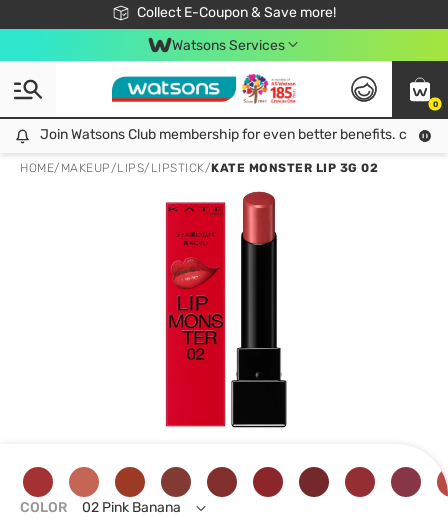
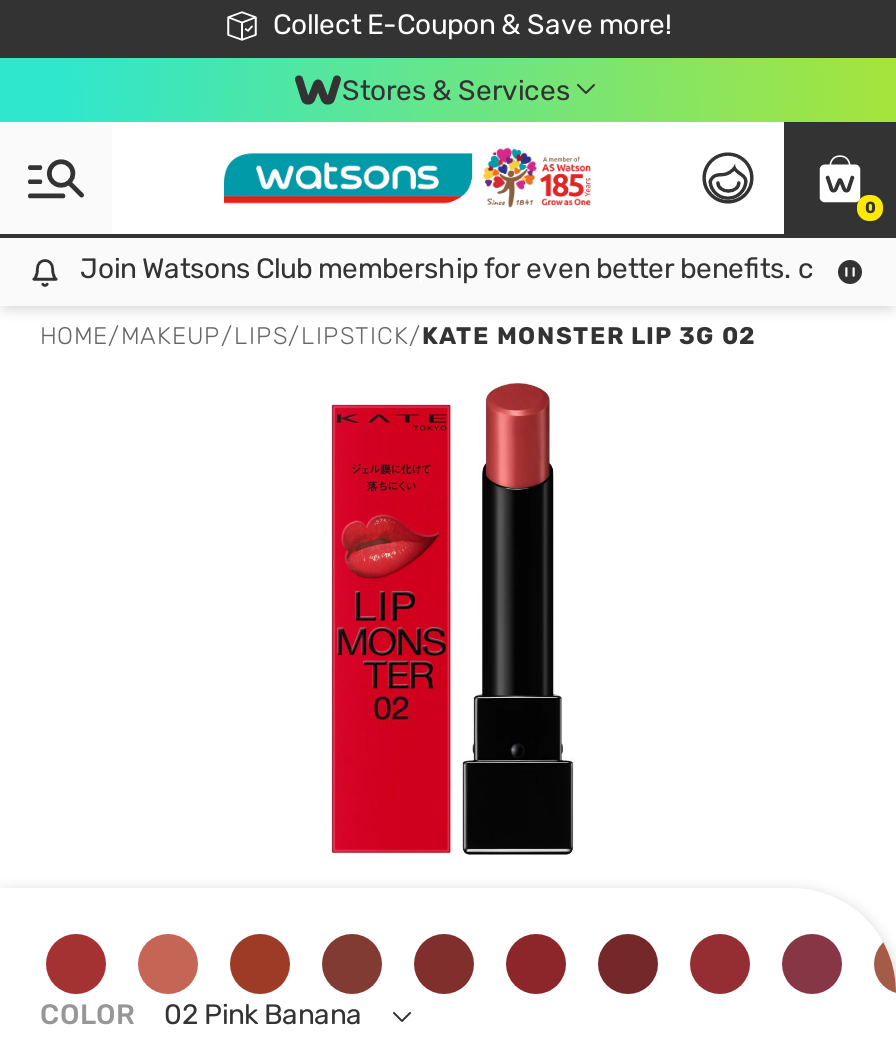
- Watsons Services
+ Stores & Services
